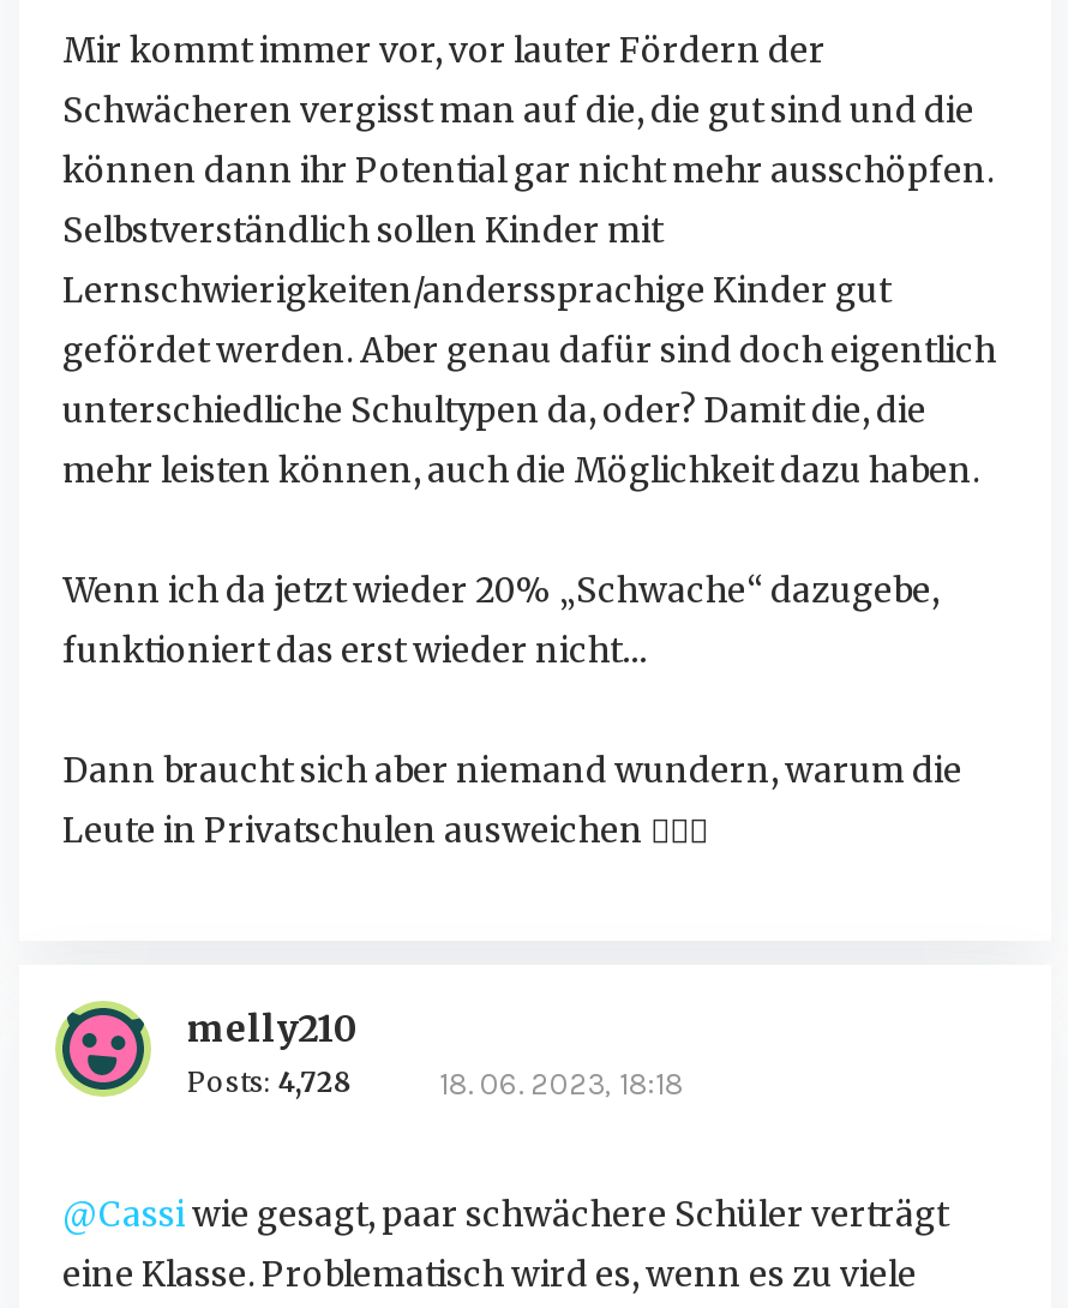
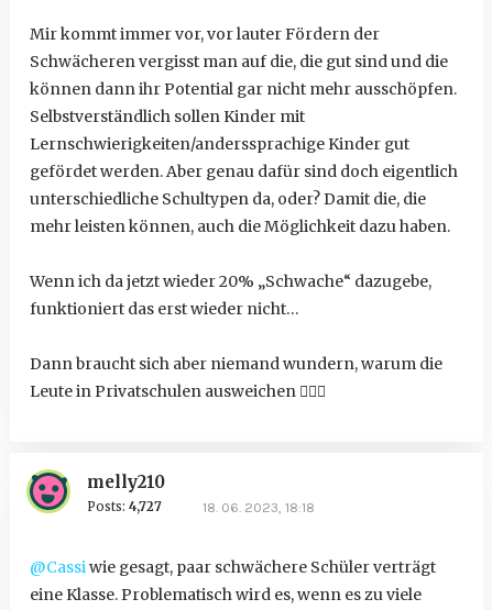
- Posts: 4,728
+ Posts: 4,727
